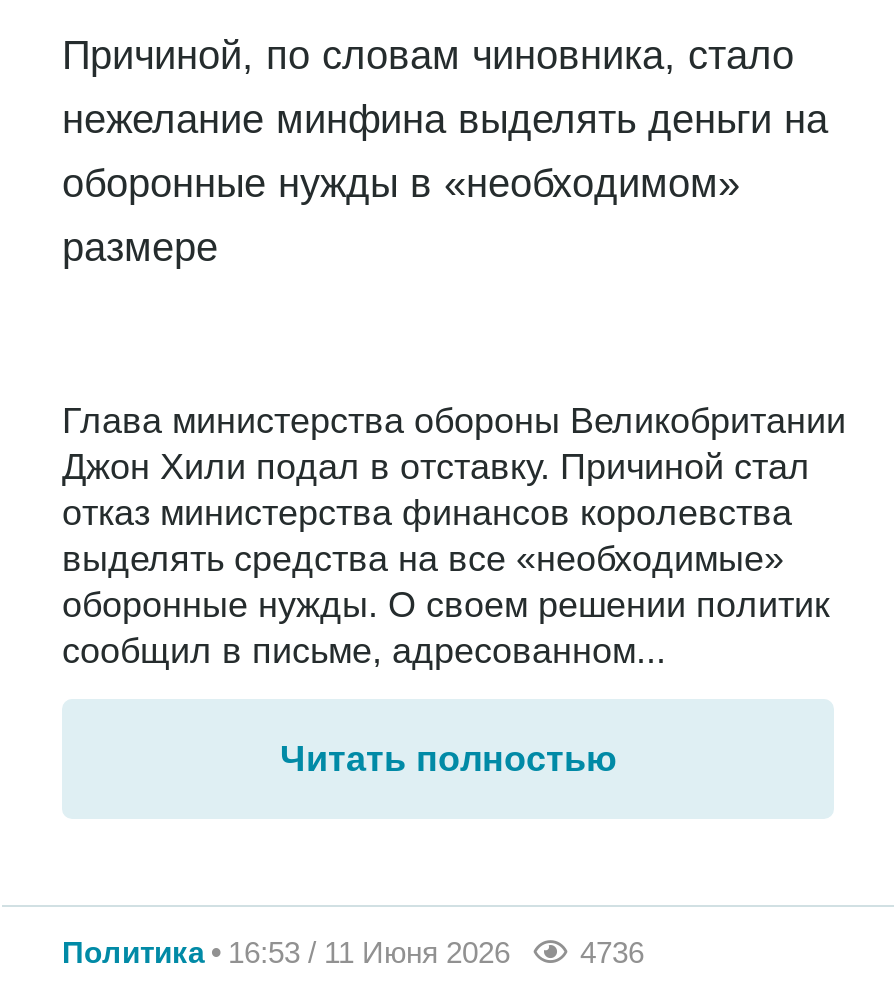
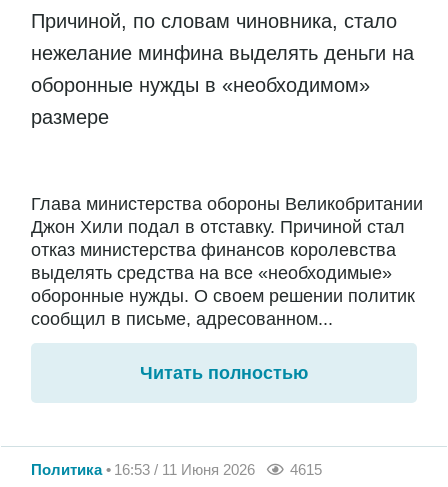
- 4736
+ 4615
